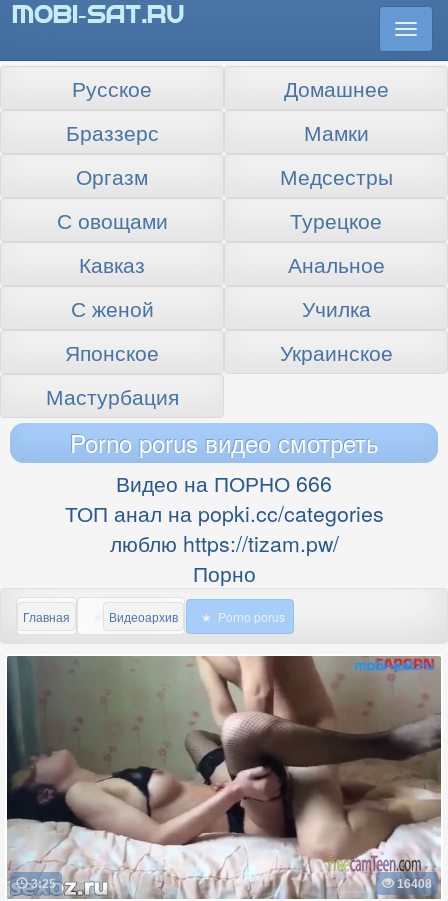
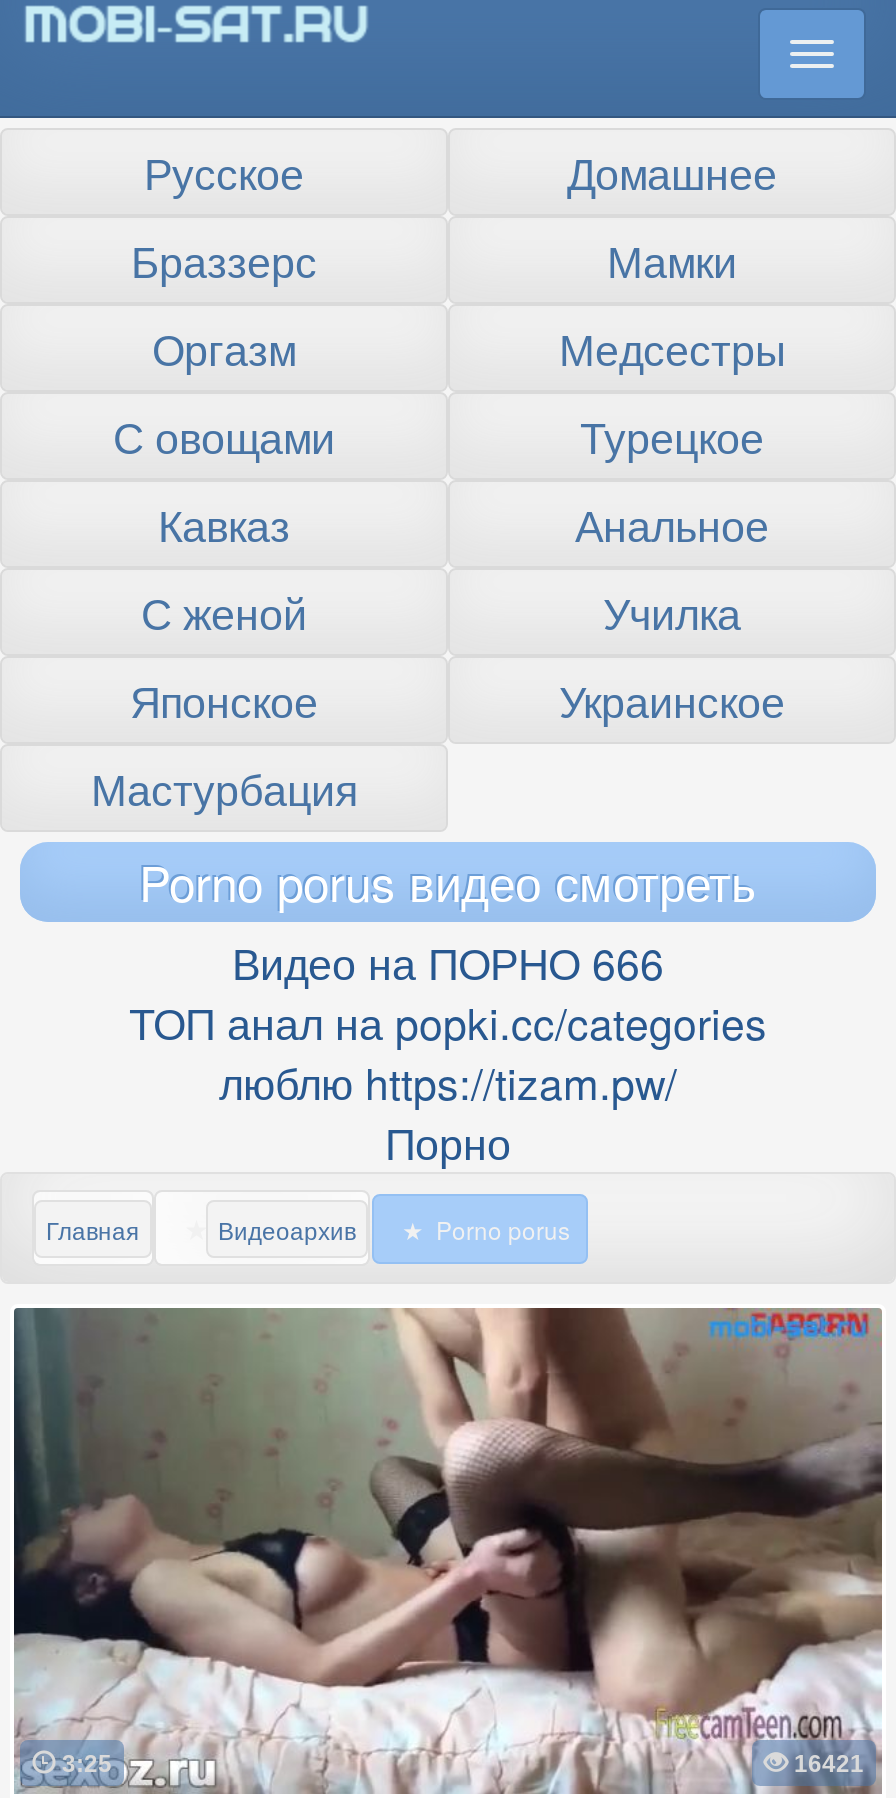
- 16408
+ 16421
